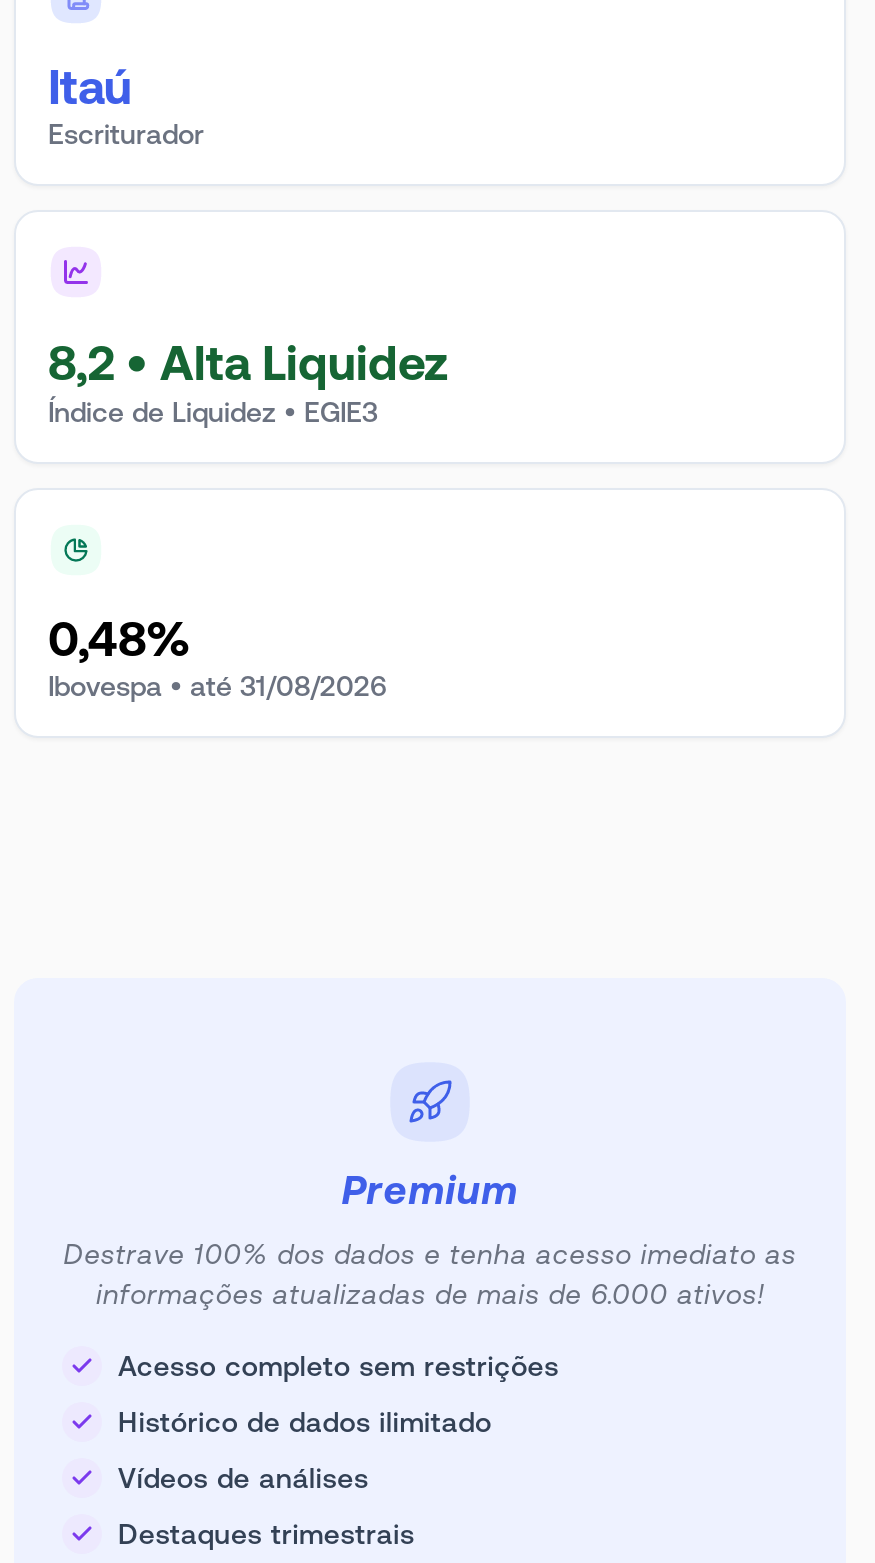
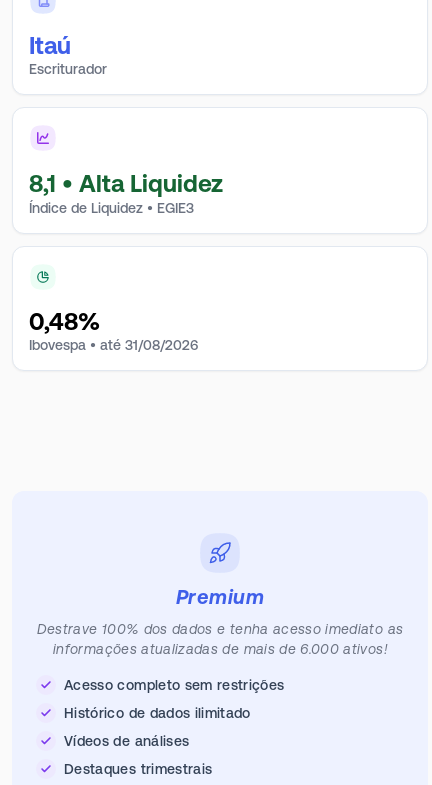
- 8,2 • Alta Liquidez
+ 8,1 • Alta Liquidez
